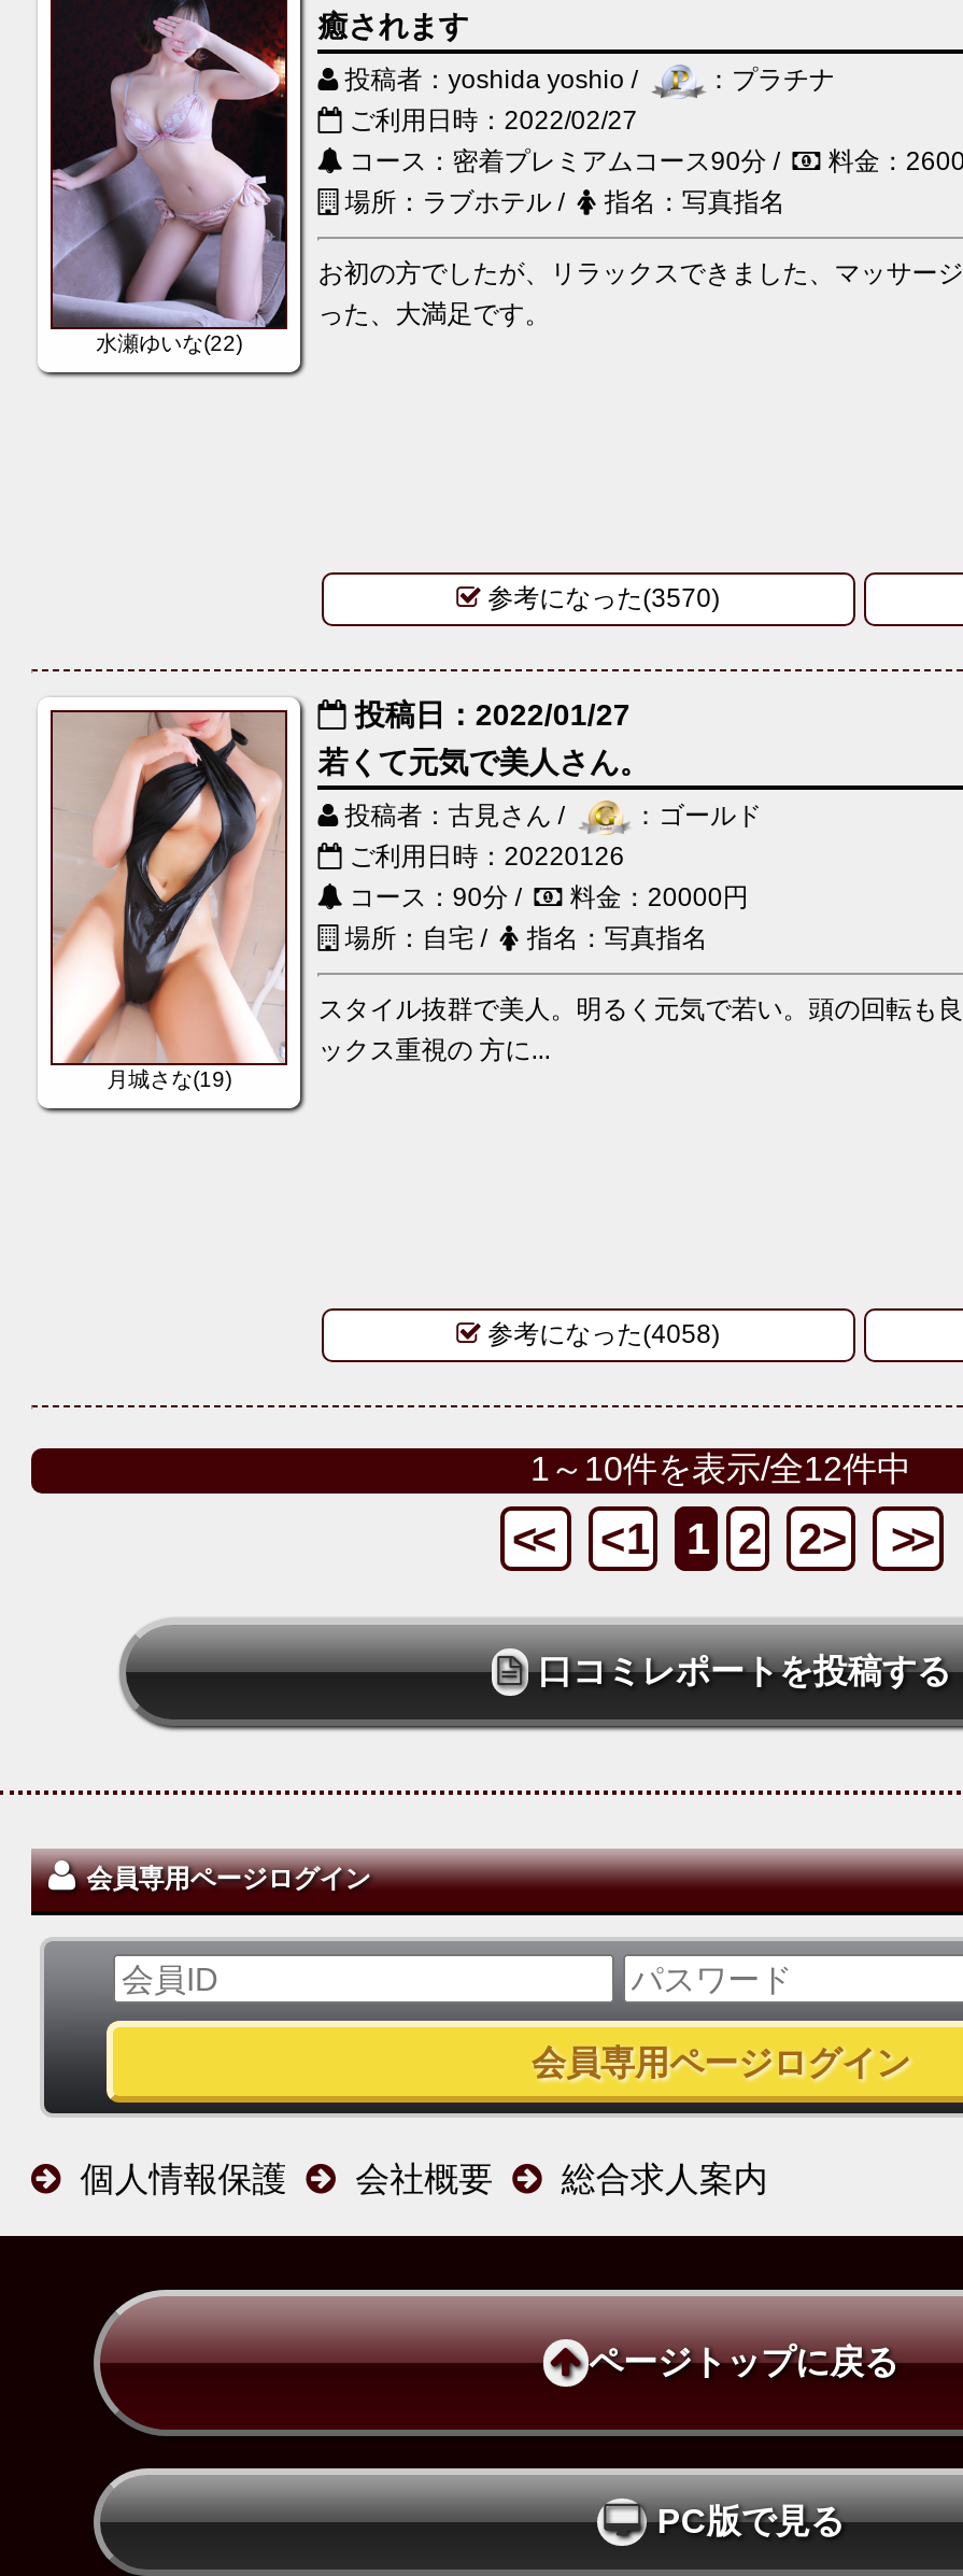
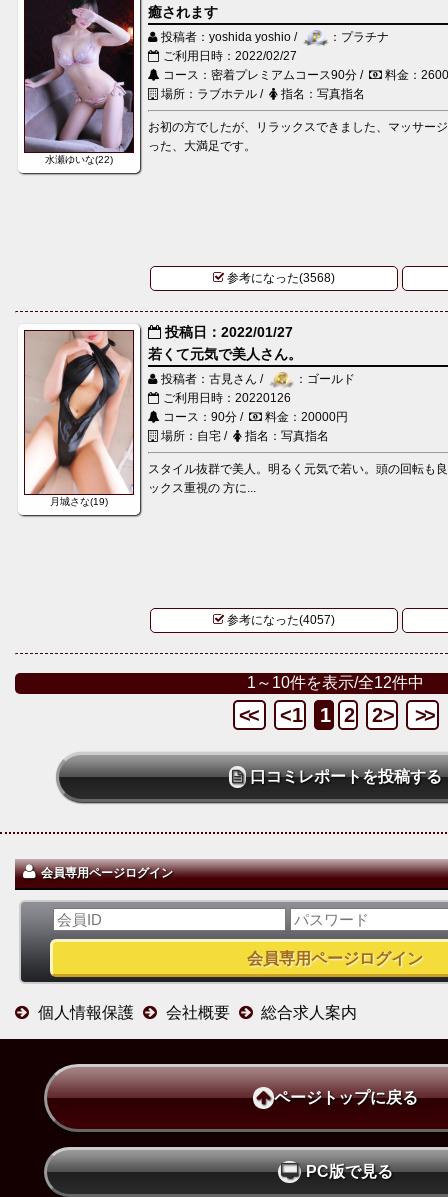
- 参考になった(3570)
+ 参考になった(3568)

- 参考になった(4058)
+ 参考になった(4057)
